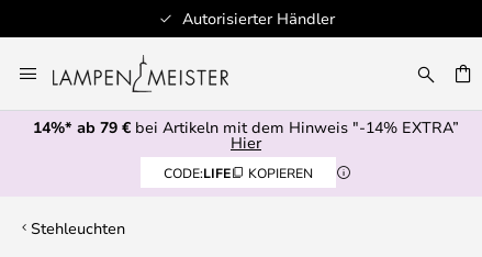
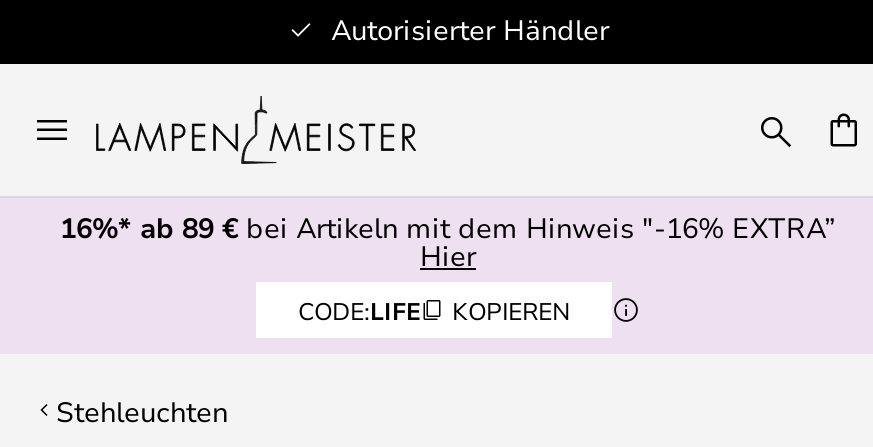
- 14%* ab 79 €bei Artikeln mit dem Hinweis "-14% EXTRA”
+ 16%* ab 89 €bei Artikeln mit dem Hinweis "-16% EXTRA”
